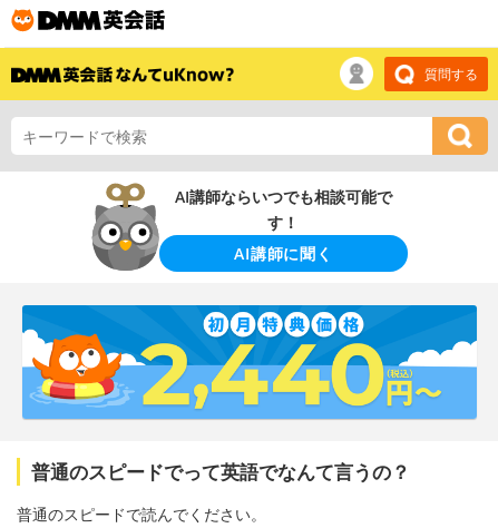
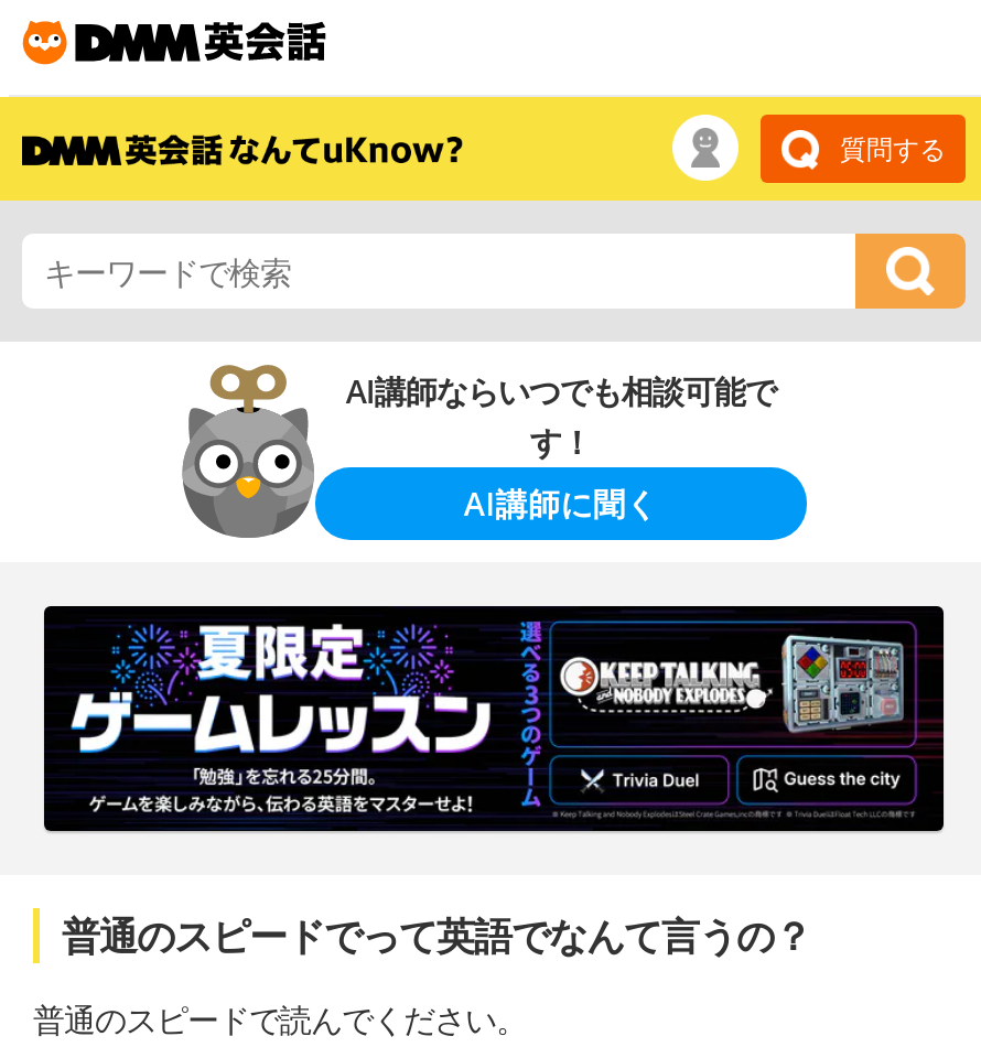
- [image]
+ [image]
